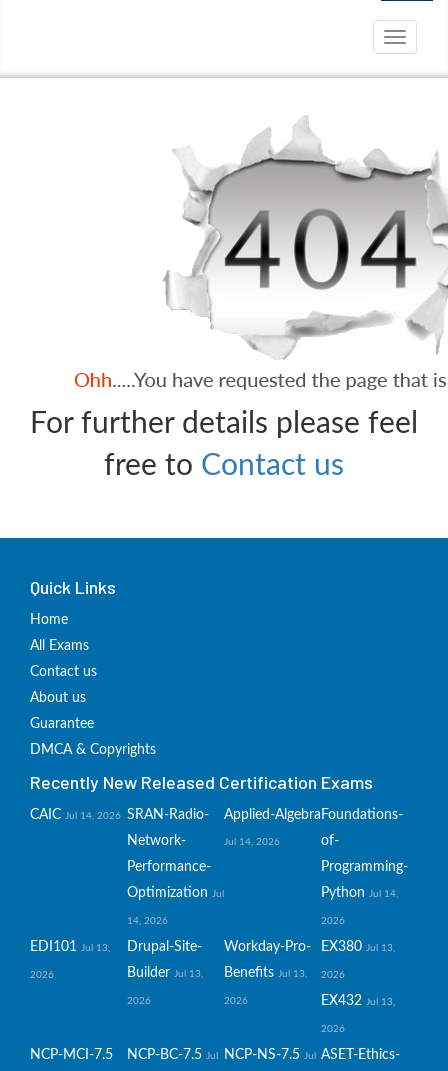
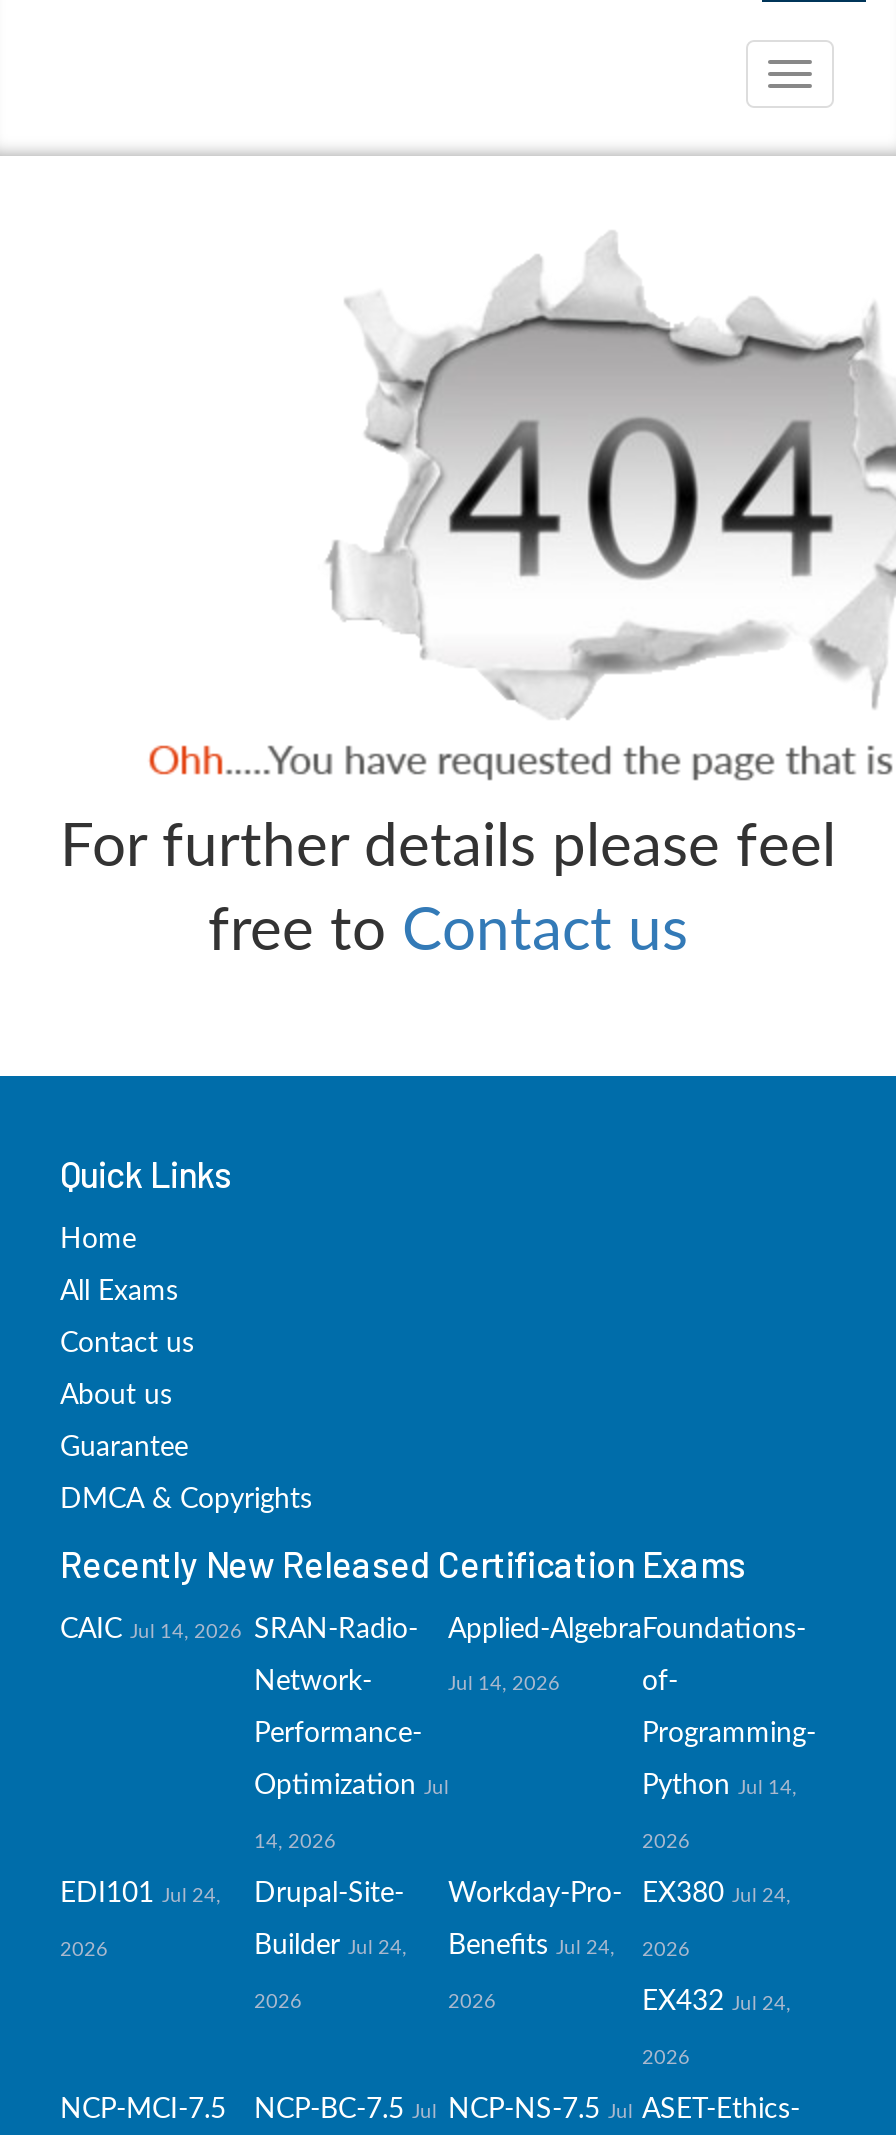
- EDI101 Jul 13,
+ EDI101 Jul 24,

- EX380 Jul 13,
+ EX380 Jul 24,

- Builder Jul 13,
+ Builder Jul 24,

- Benefits Jul 13,
+ Benefits Jul 24,

- EX432 Jul 13,
+ EX432 Jul 24,
